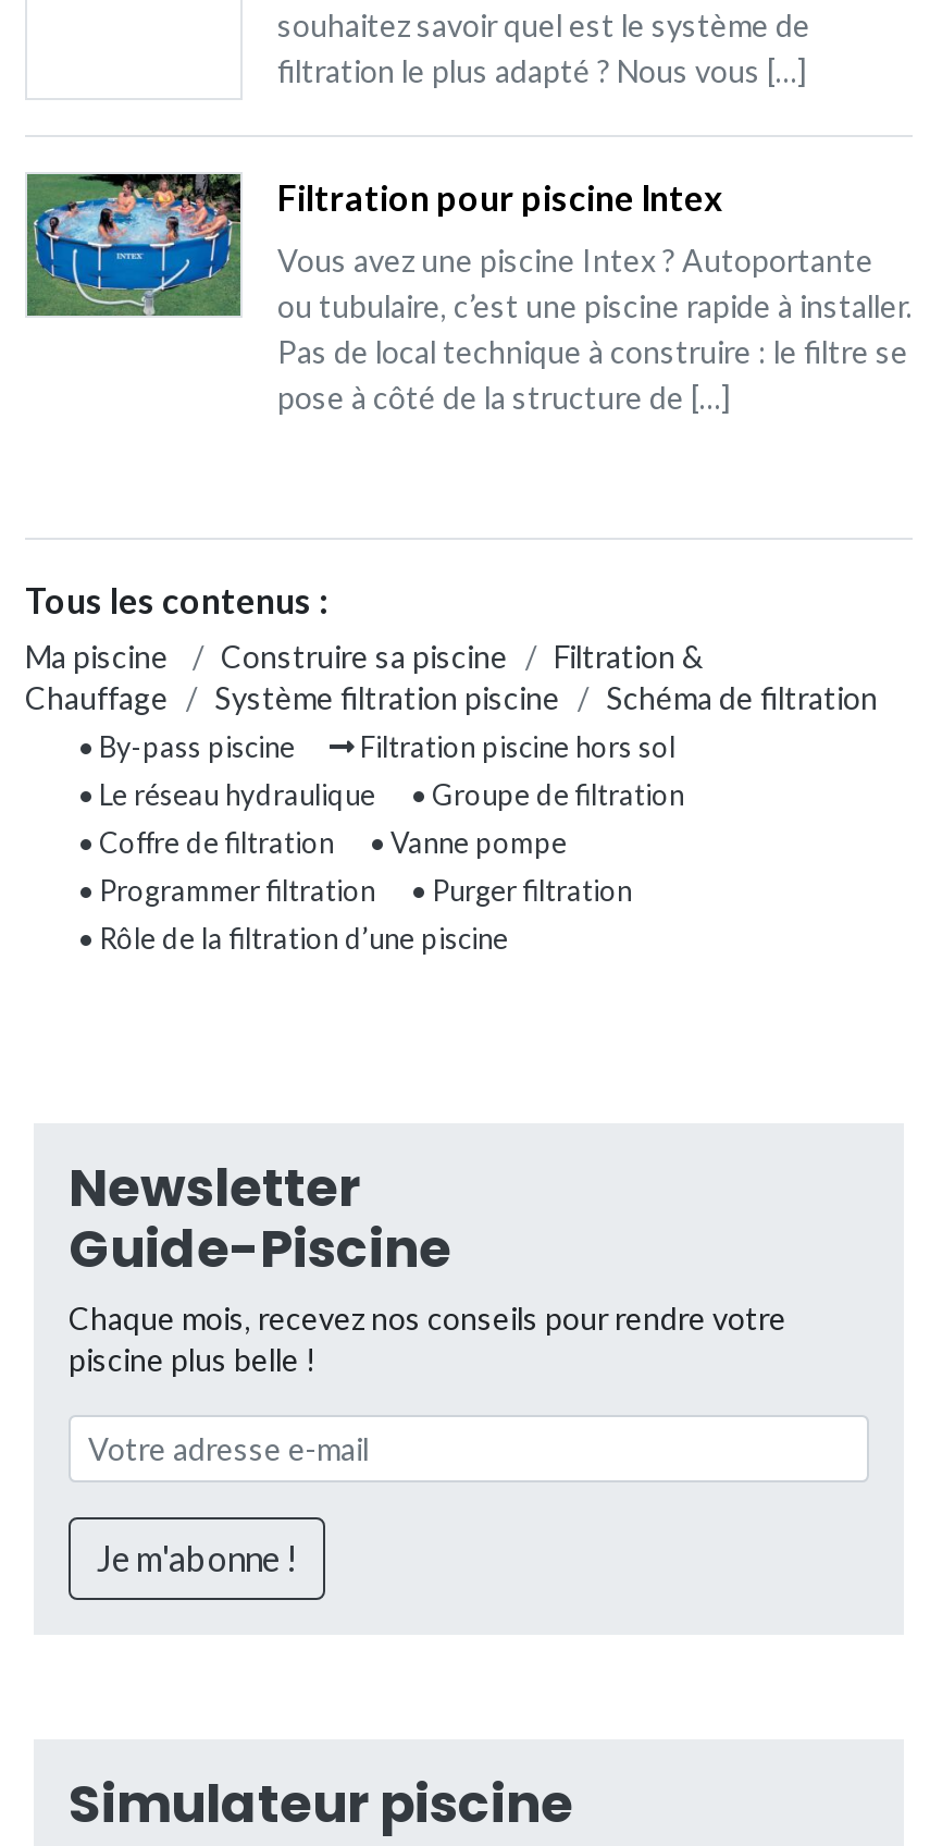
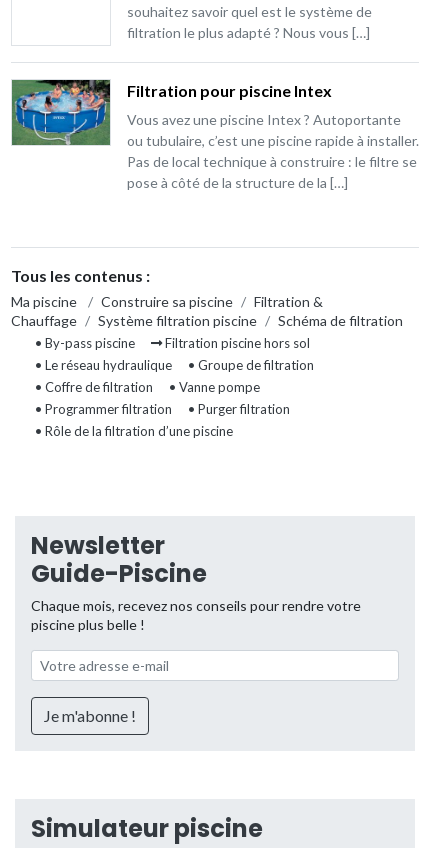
- pose à côté de la structure de […]
+ pose à côté de la structure de la […]
